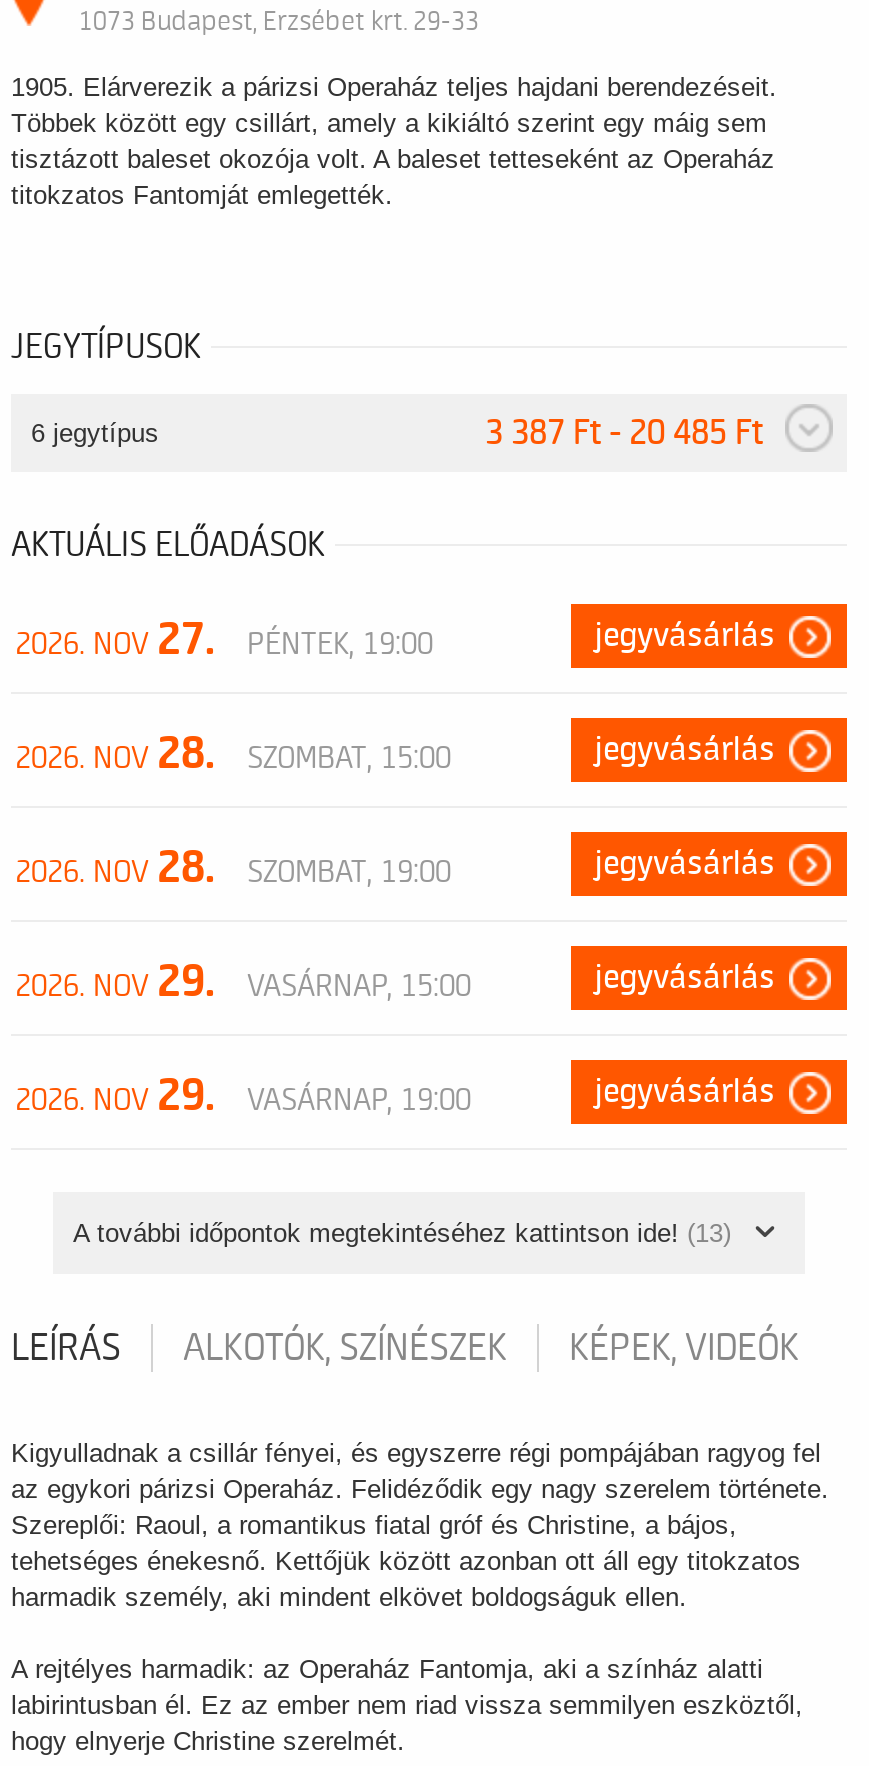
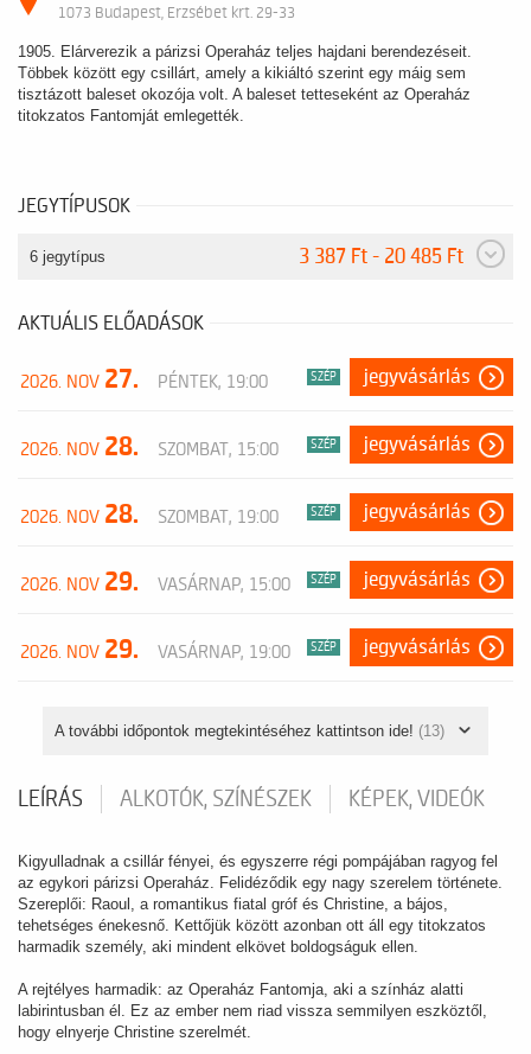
+ SZÉP

+ SZÉP

+ SZÉP

+ SZÉP

+ SZÉP
